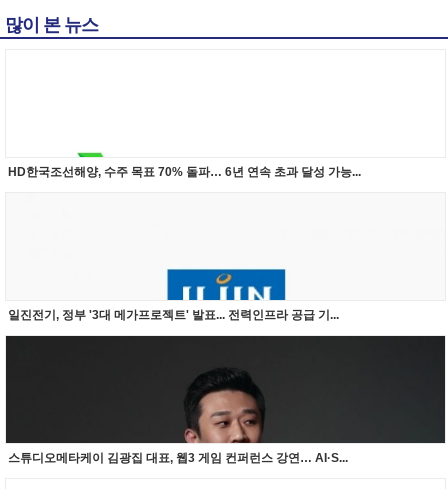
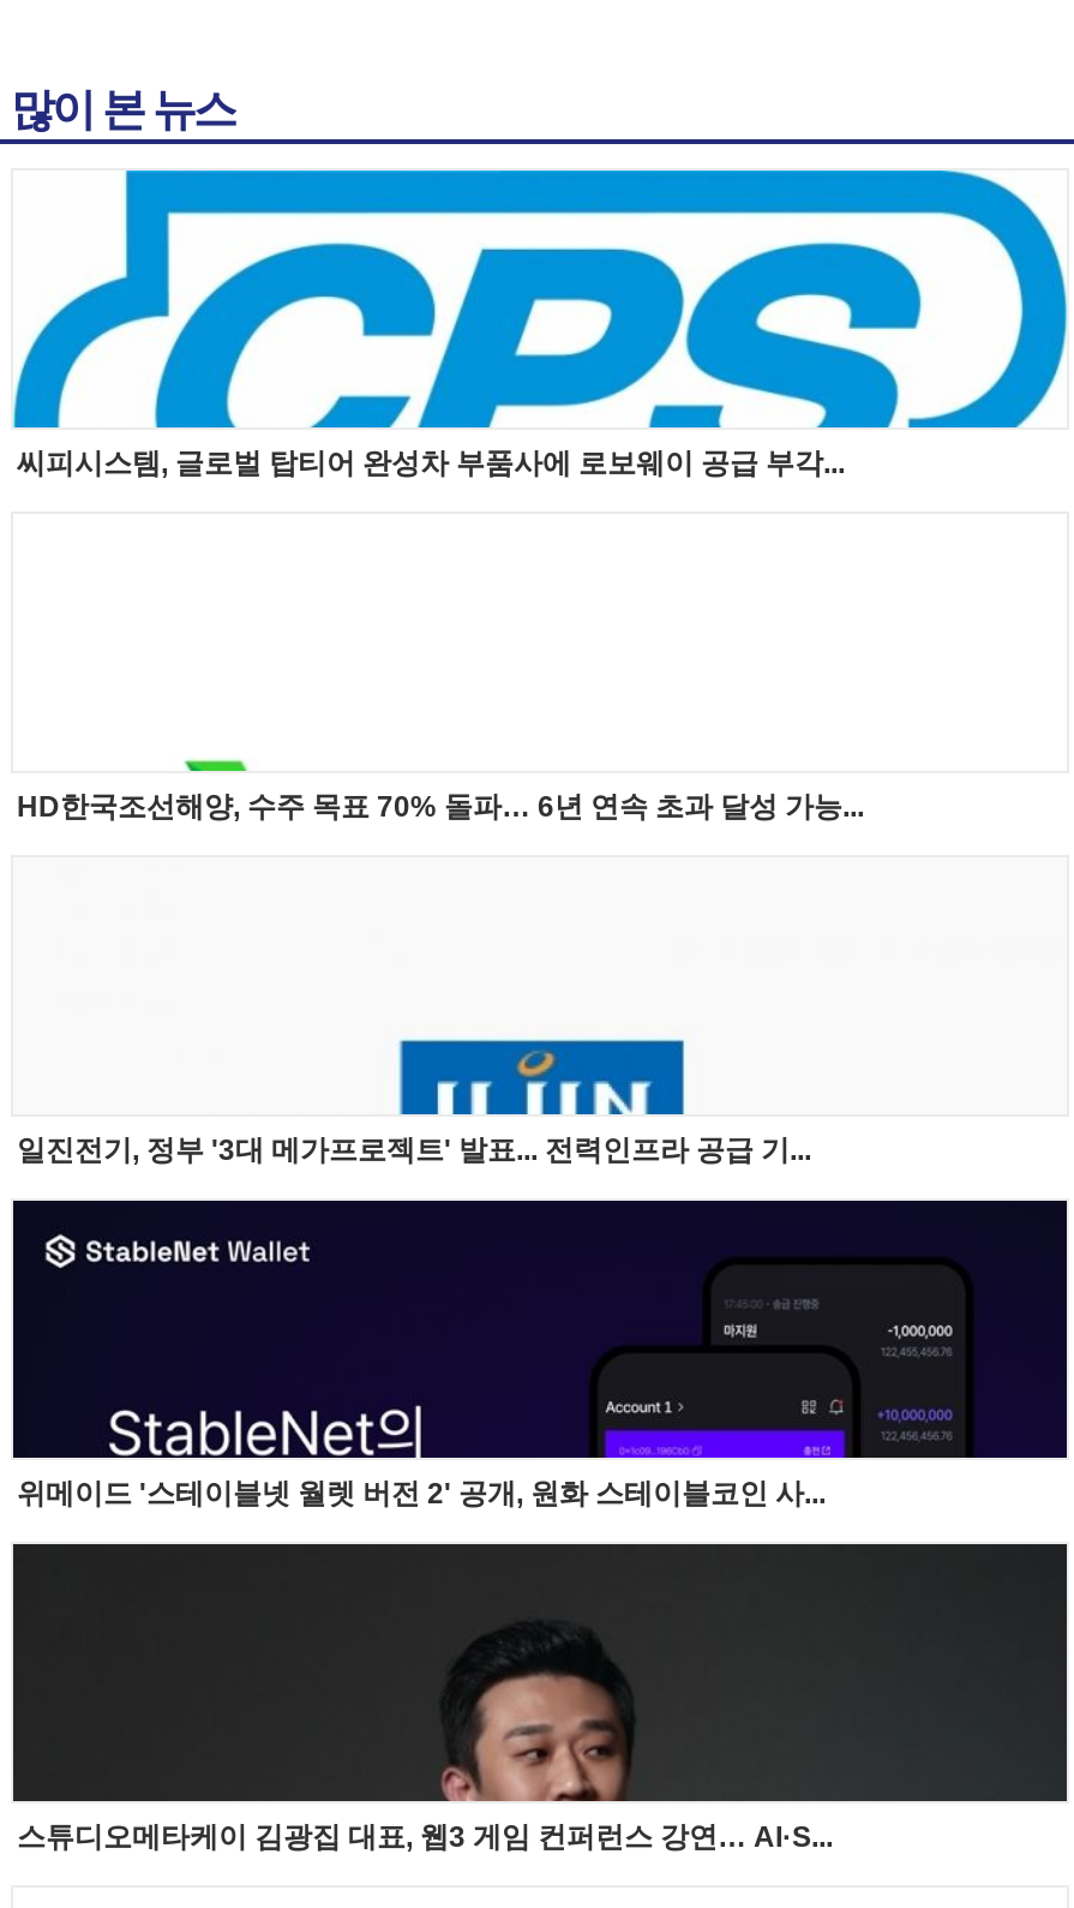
+ [image]
+ 씨피시스템, 글로벌 탑티어 완성차 부품사에 로보웨이 공급 부각...

+ [image]
+ 위메이드 '스테이블넷 월렛 버전 2' 공개, 원화 스테이블코인 사...
